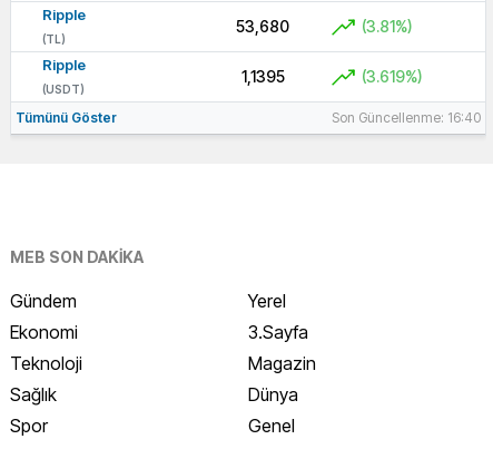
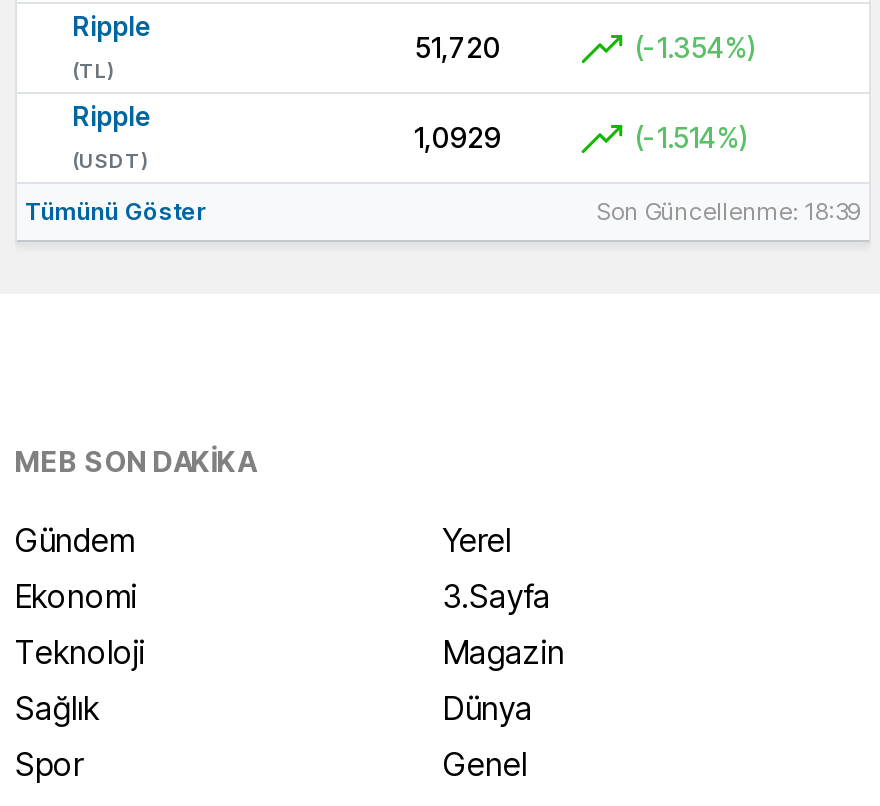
- 53,680
+ 51,720

- (3.81%)
+ (-1.354%)

- 1,1395
+ 1,0929

- (3.619%)
+ (-1.514%)

- Son Güncellenme: 16:40
+ Son Güncellenme: 18:39
